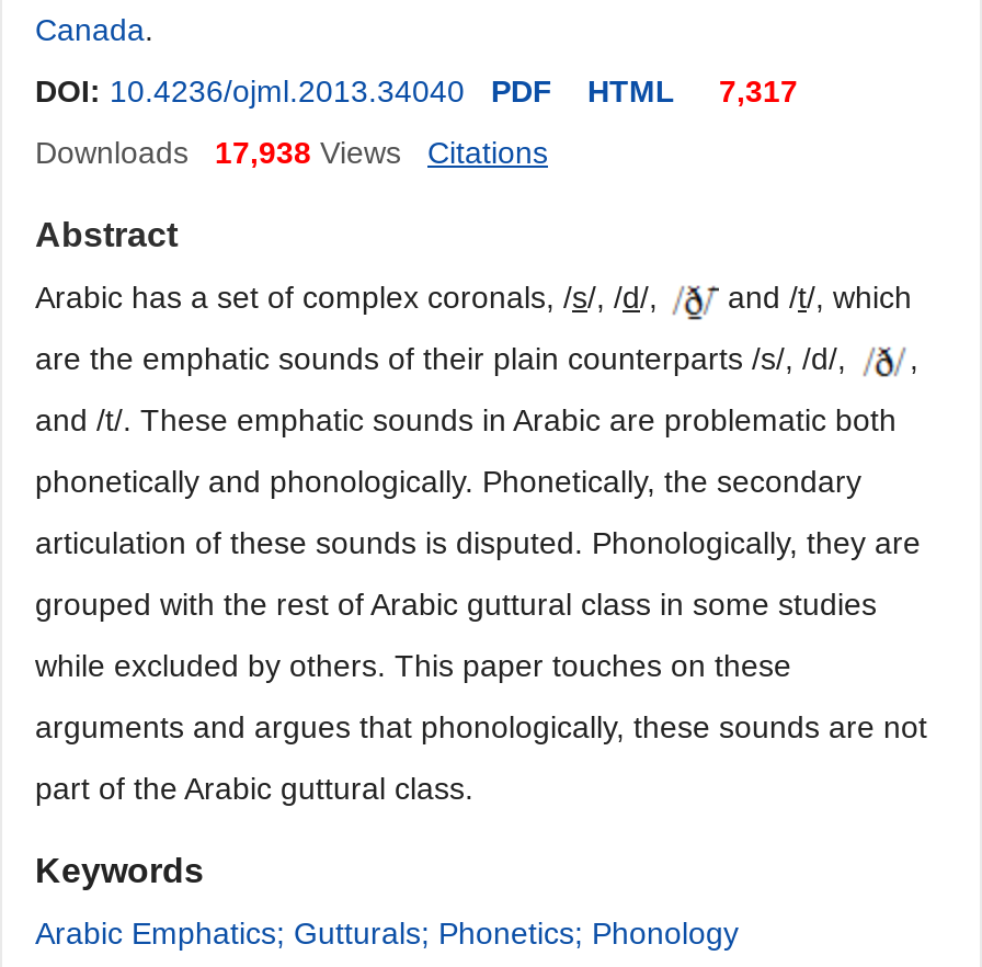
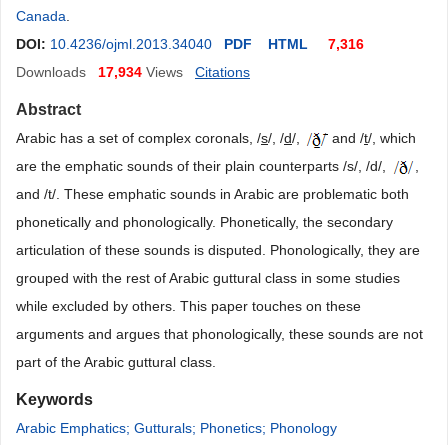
- DOI: 10.4236/ojml.2013.34040 PDF HTML 7,317
+ DOI: 10.4236/ojml.2013.34040 PDF HTML 7,316

- Downloads 17,938 Views
+ Downloads 17,934 Views
